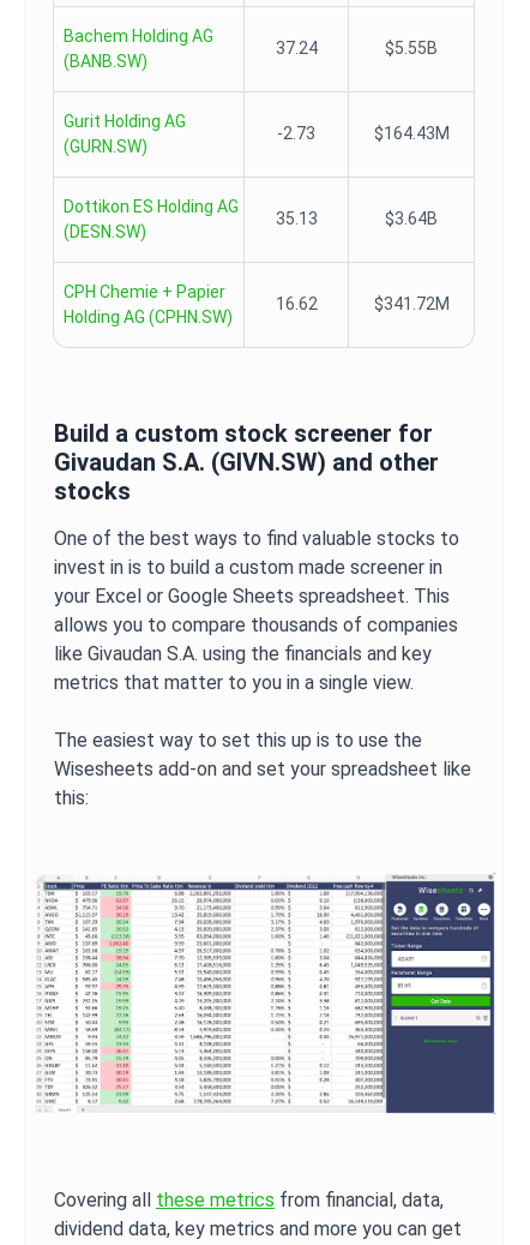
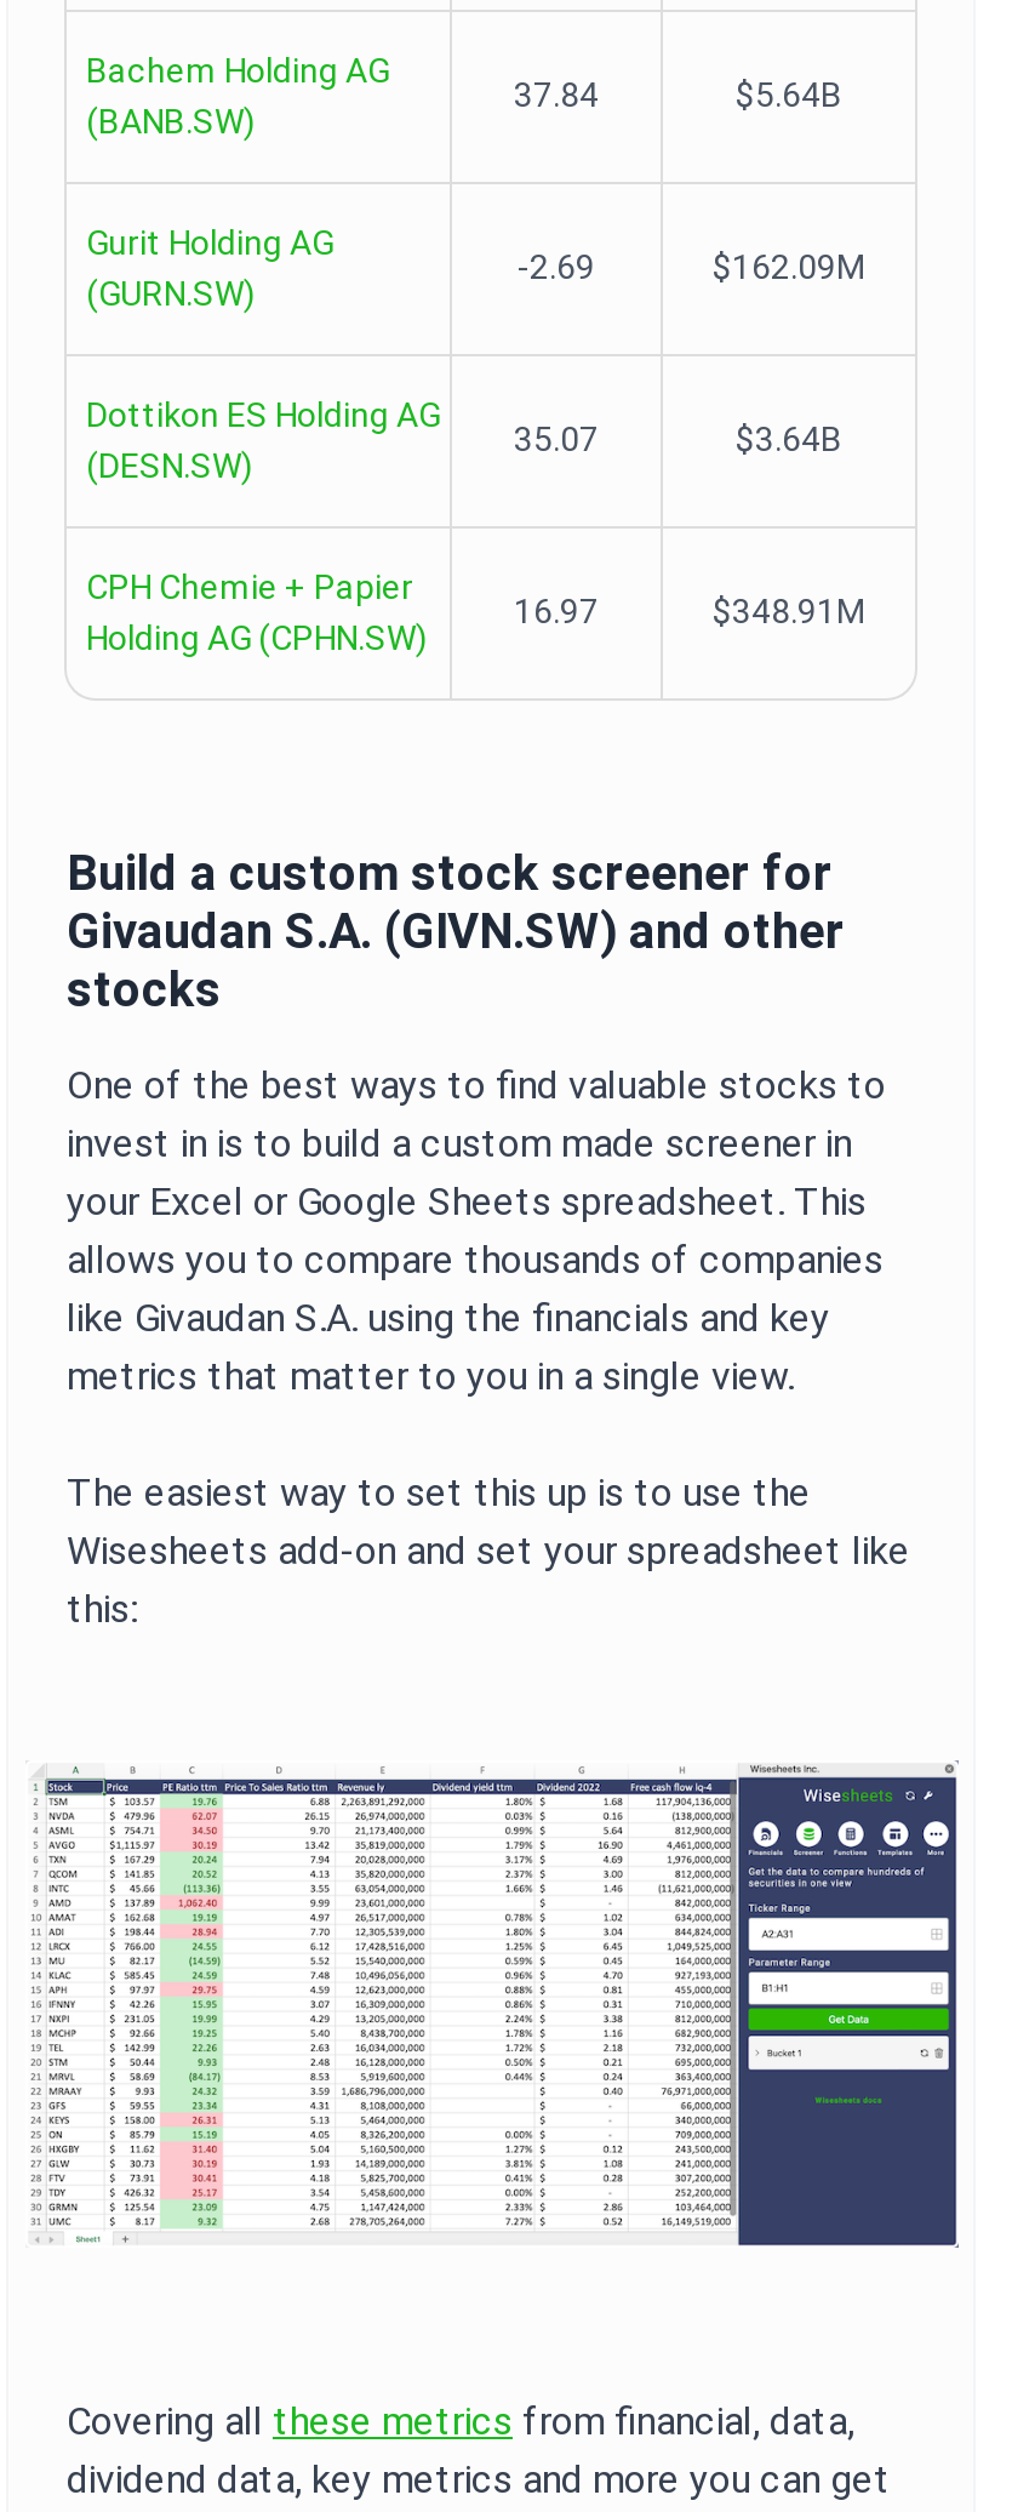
- 37.24
- $5.55B
+ 37.84
+ $5.64B

- -2.73
- $164.43M
+ -2.69
+ $162.09M

- 35.13
+ 35.07

- 16.62
- $341.72M
+ 16.97
+ $348.91M
